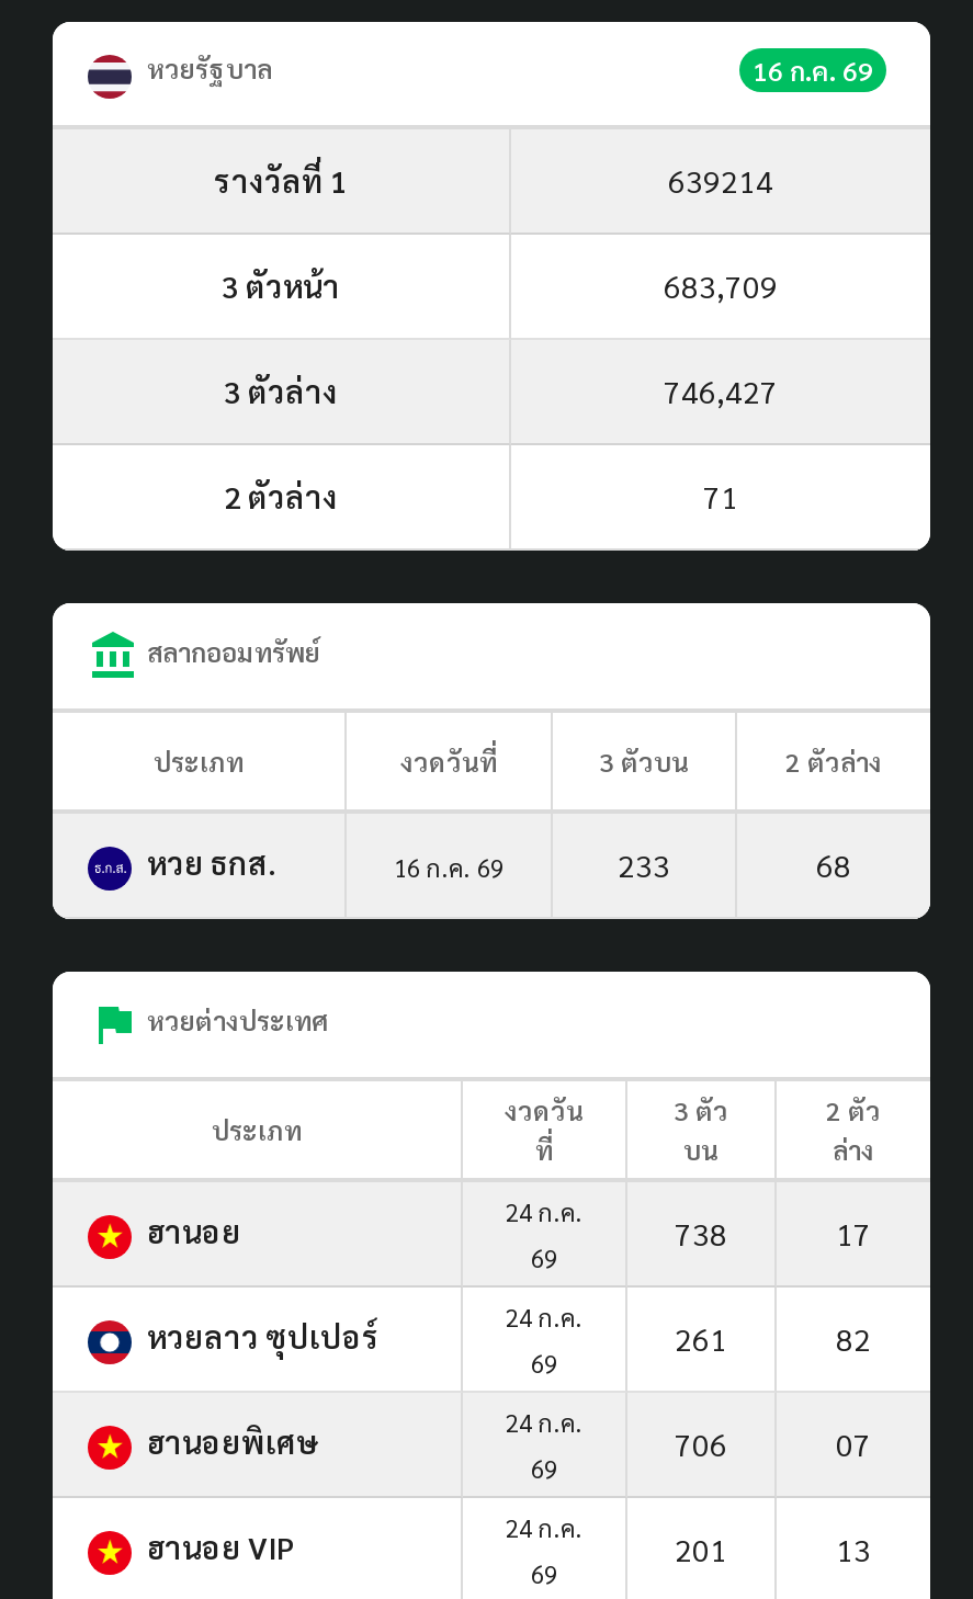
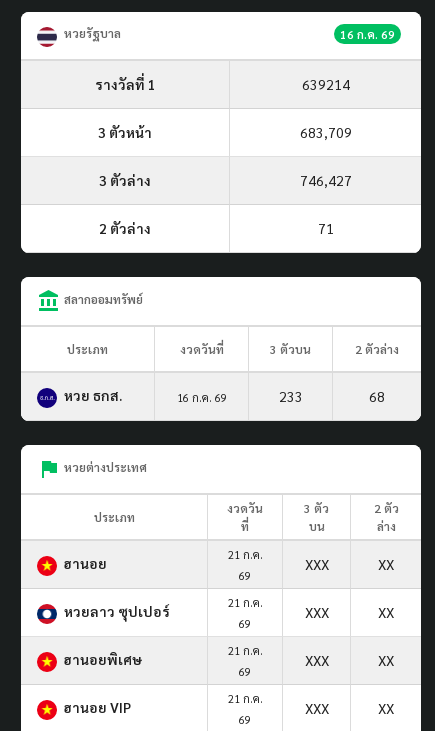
- 24 ก.ค.
+ 21 ก.ค.

- 738
- 17
+ XXX
+ XX

- 24 ก.ค.
+ 21 ก.ค.

- 261
- 82
+ XXX
+ XX

- 24 ก.ค.
+ 21 ก.ค.

- 706
- 07
+ XXX
+ XX

- 24 ก.ค.
+ 21 ก.ค.

- 201
- 13
+ XXX
+ XX
